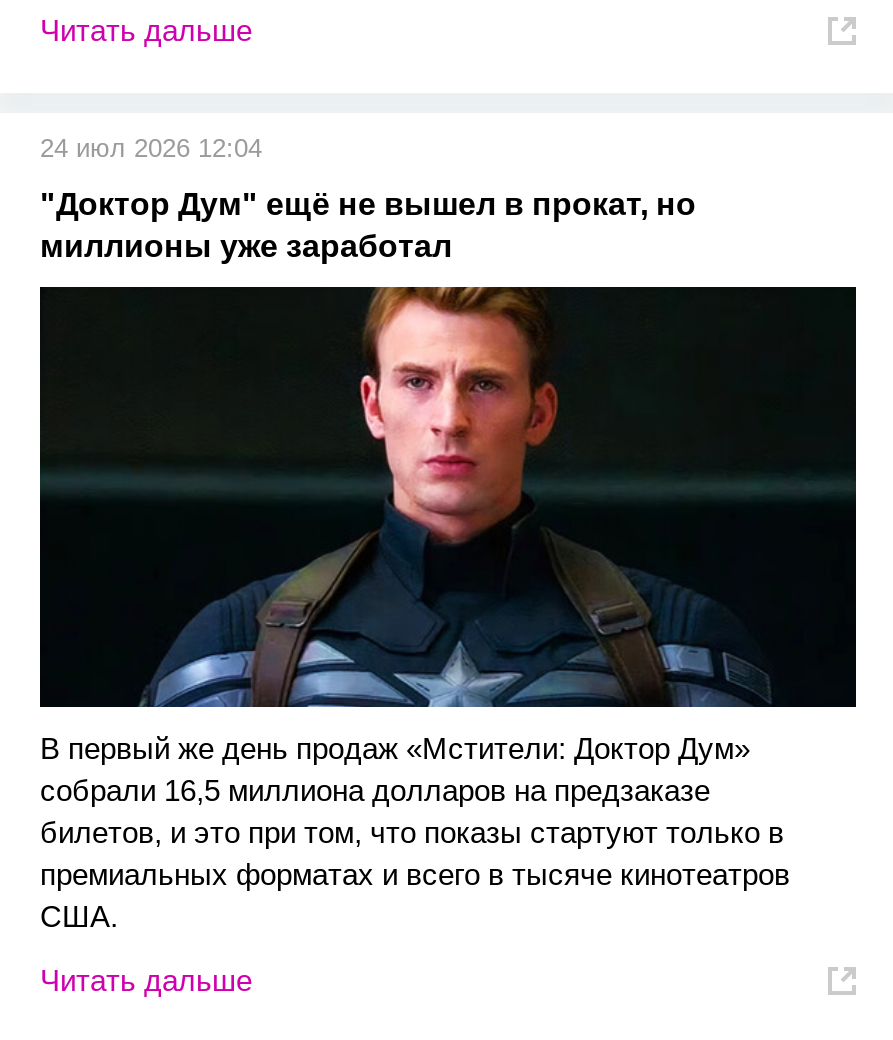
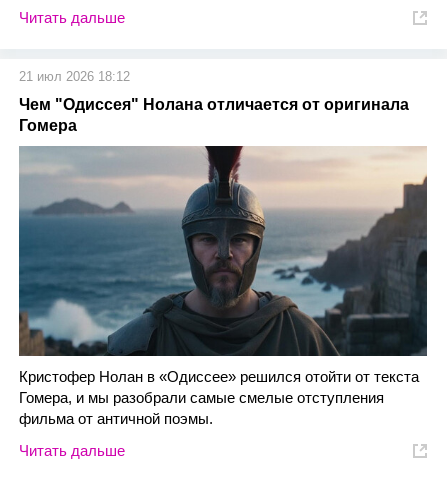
- 24 июл 2026 12:04
+ 21 июл 2026 18:12

- "Доктор Дум" ещё не вышел в прокат, но
- миллионы уже заработал
+ Чем "Одиссея" Нолана отличается от оригинала
+ Гомера

- [image]
- В первый же день продаж «Мстители: Доктор Дум»
- собрали 16,5 миллиона долларов на предзаказе
- билетов, и это при том, что показы стартуют только в
- премиальных форматах и всего в тысяче кинотеатров
- США.
+ [image]
+ Кристофер Нолан в «Одиссее» решился отойти от текста
+ Гомера, и мы разобрали самые смелые отступления
+ фильма от античной поэмы.
